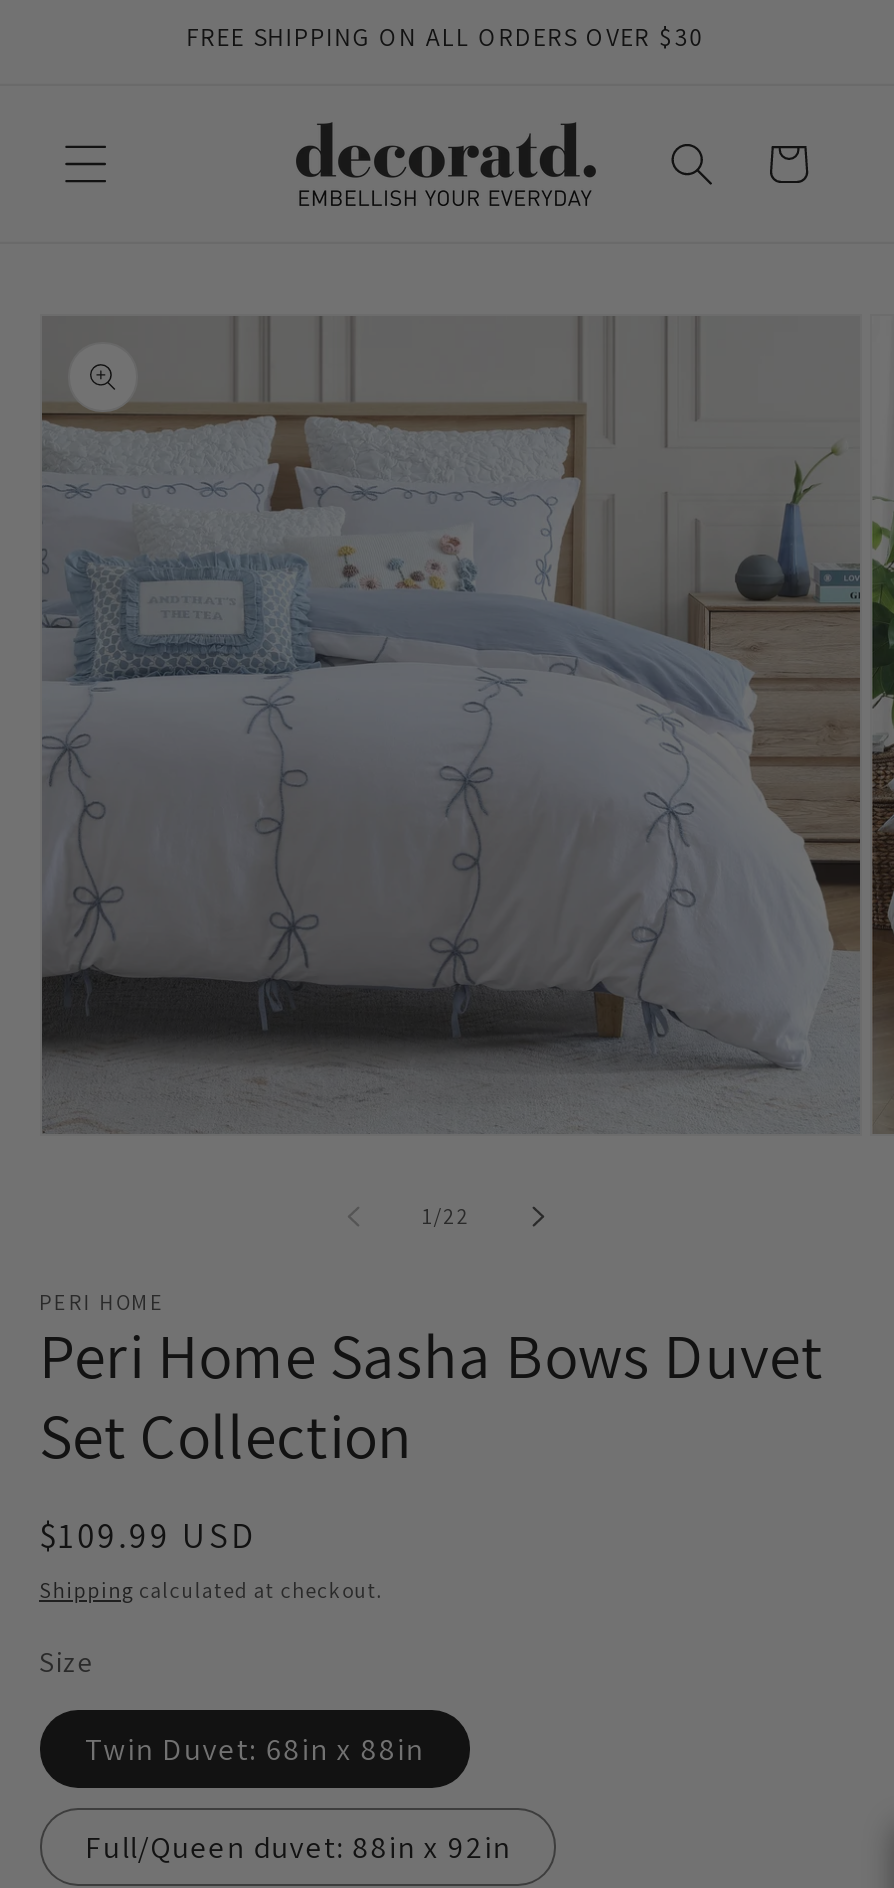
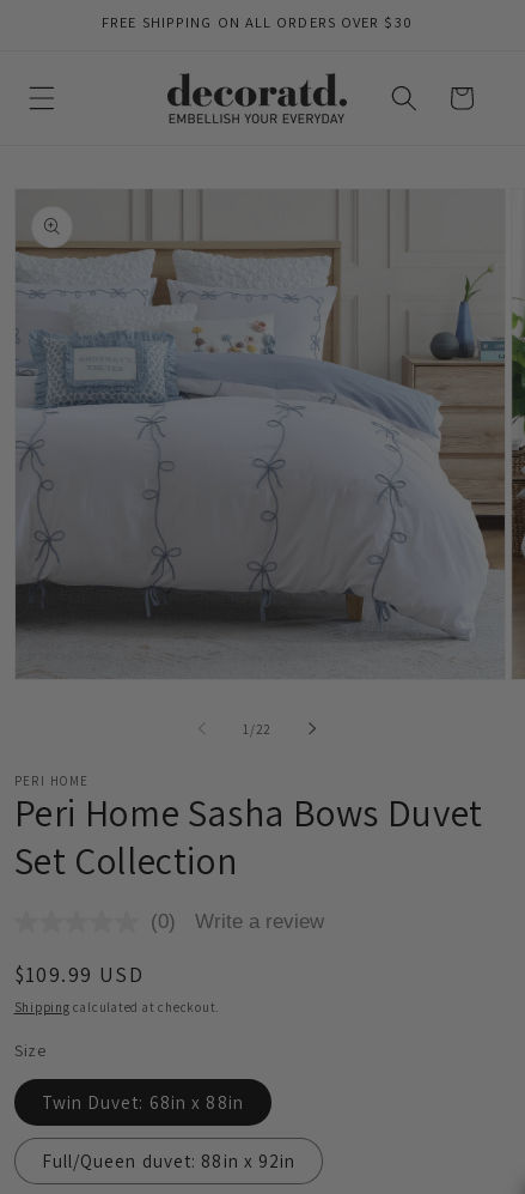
+ (0)
+ Write a review
